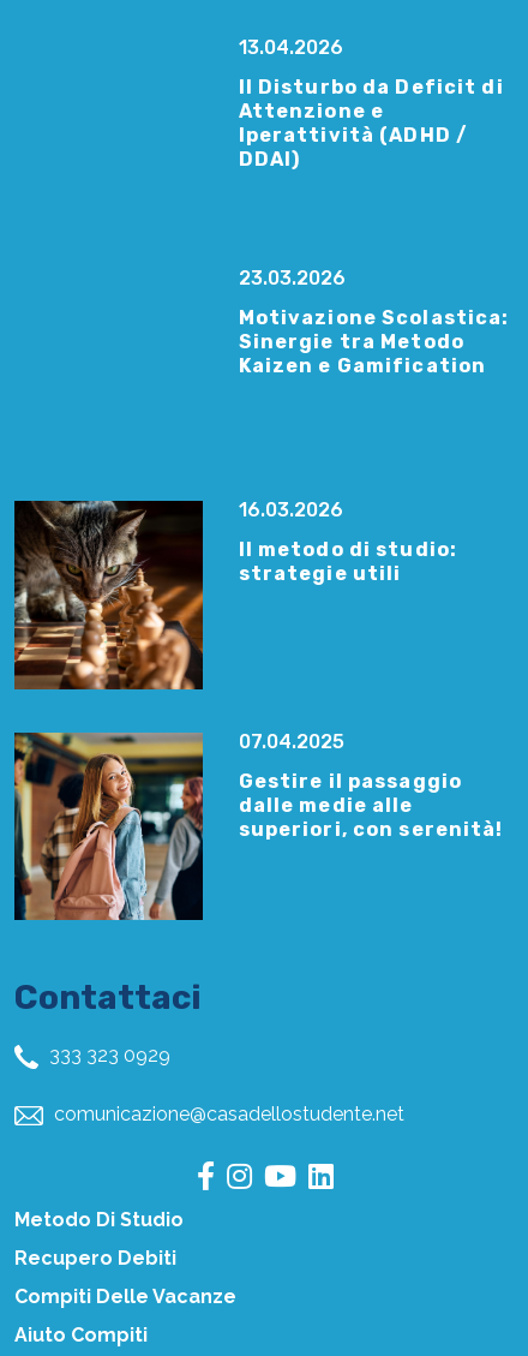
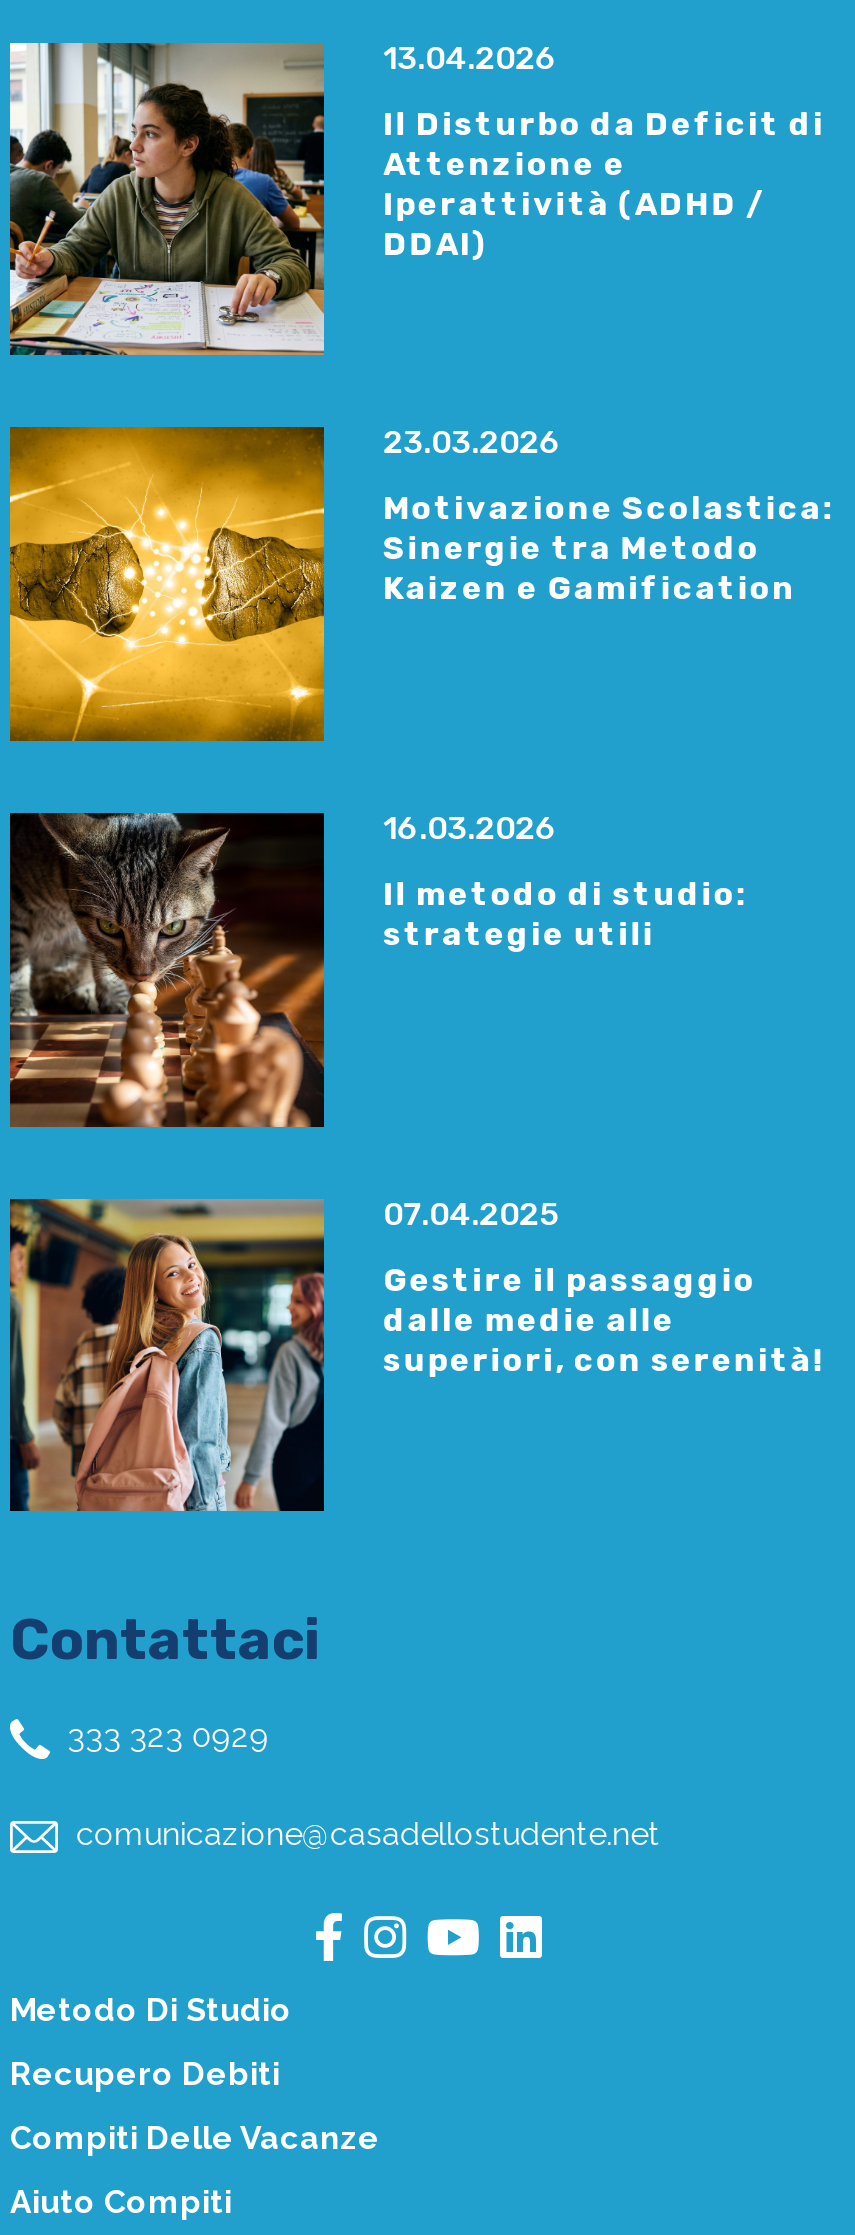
+ [image]

+ [image]
